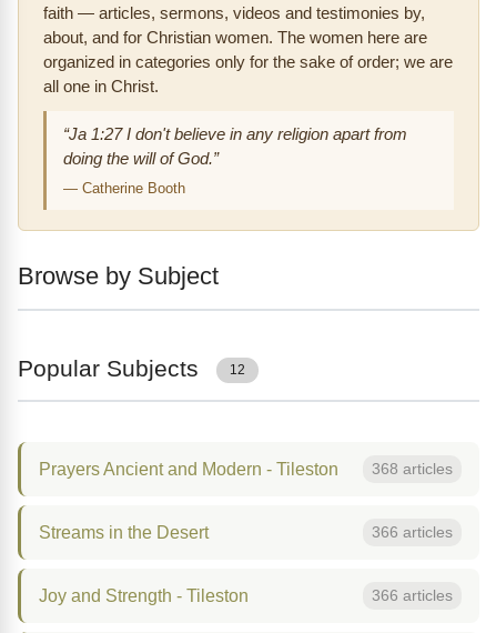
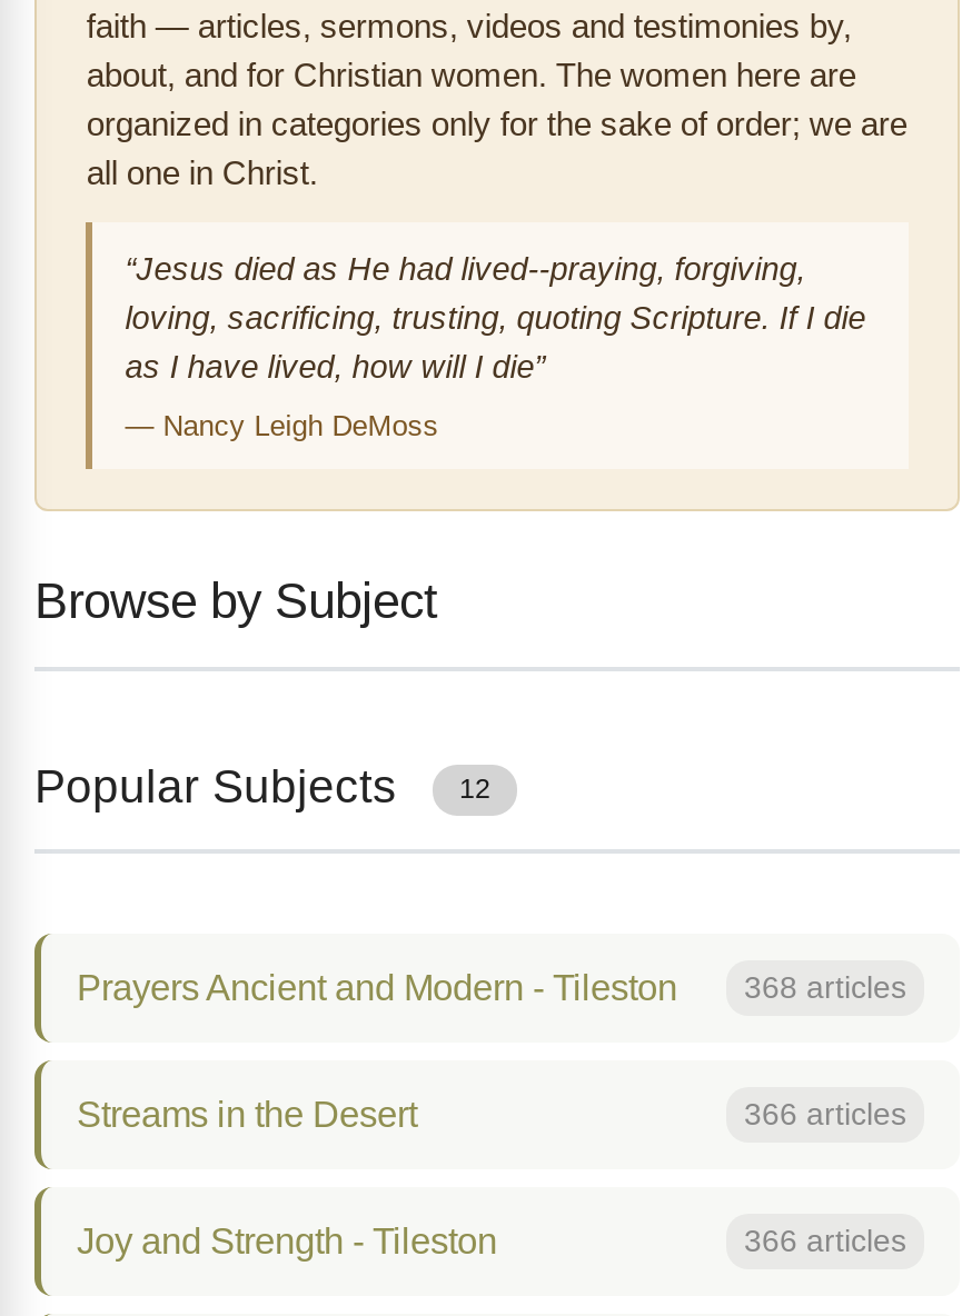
- “Ja 1:27 I don't believe in any religion apart from
- doing the will of God.”
+ “Jesus died as He had lived--praying, forgiving,
+ loving, sacrificing, trusting, quoting Scripture. If I die
+ as I have lived, how will I die”

- — Catherine Booth
+ — Nancy Leigh DeMoss
